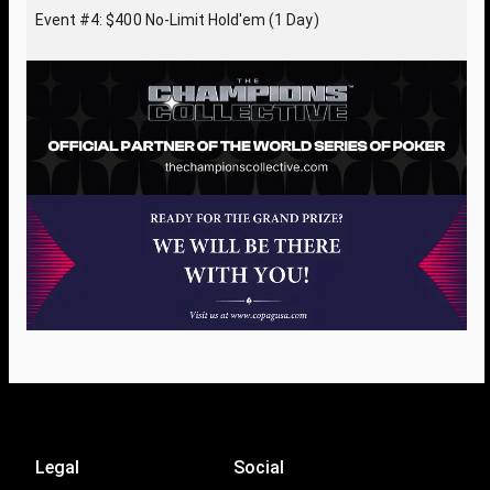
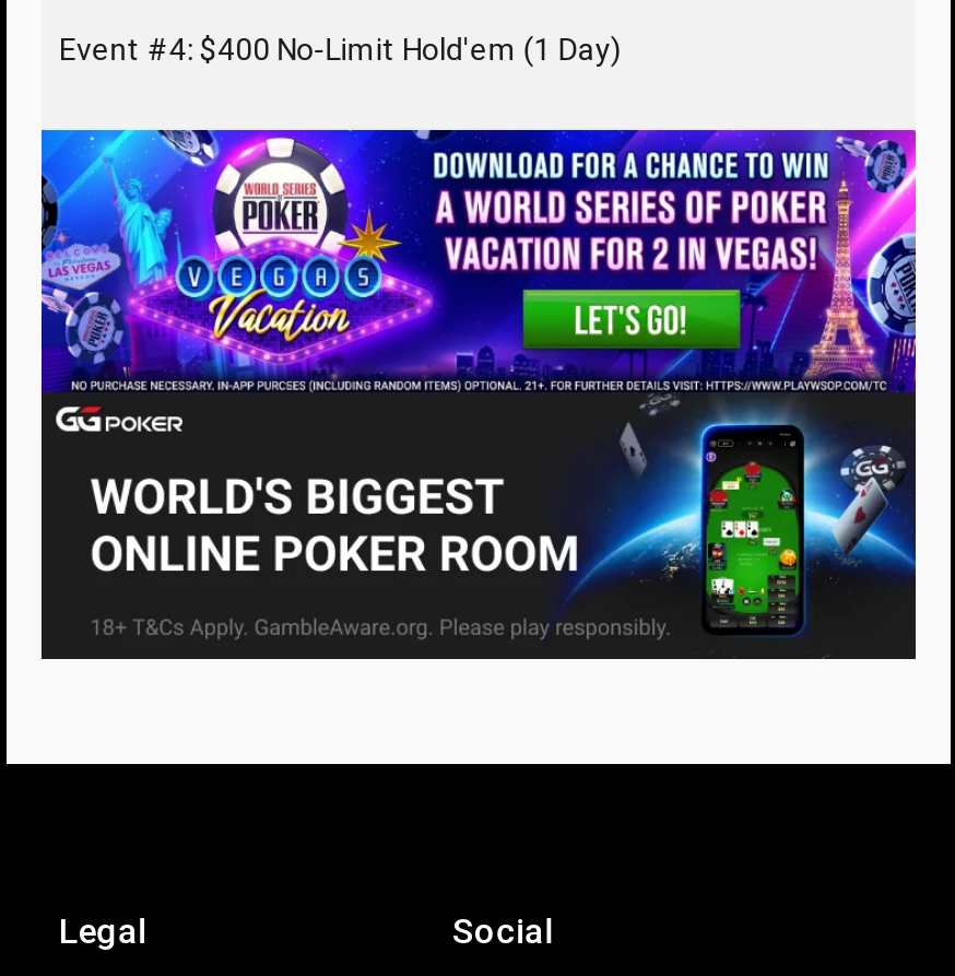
- [image]
+ [image]
